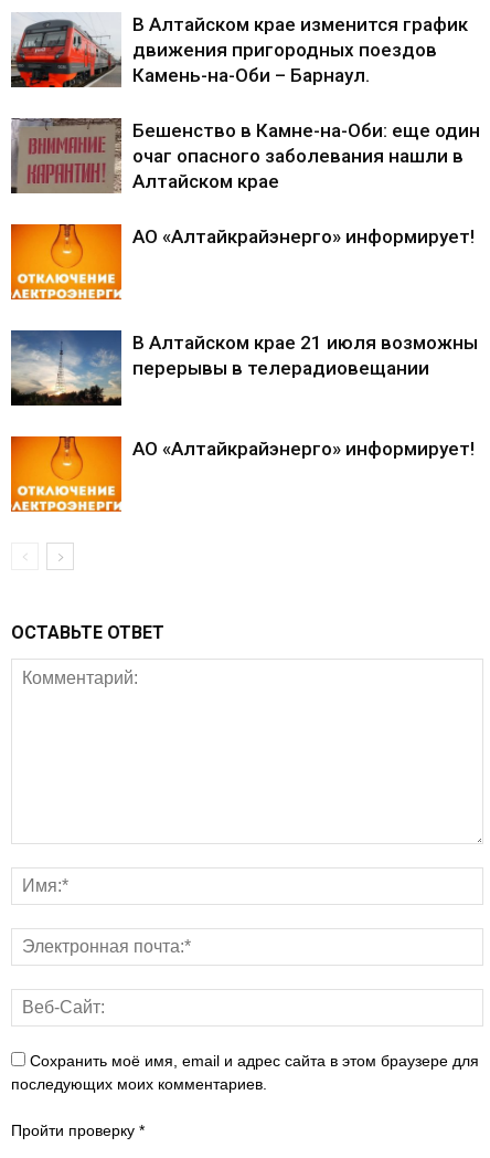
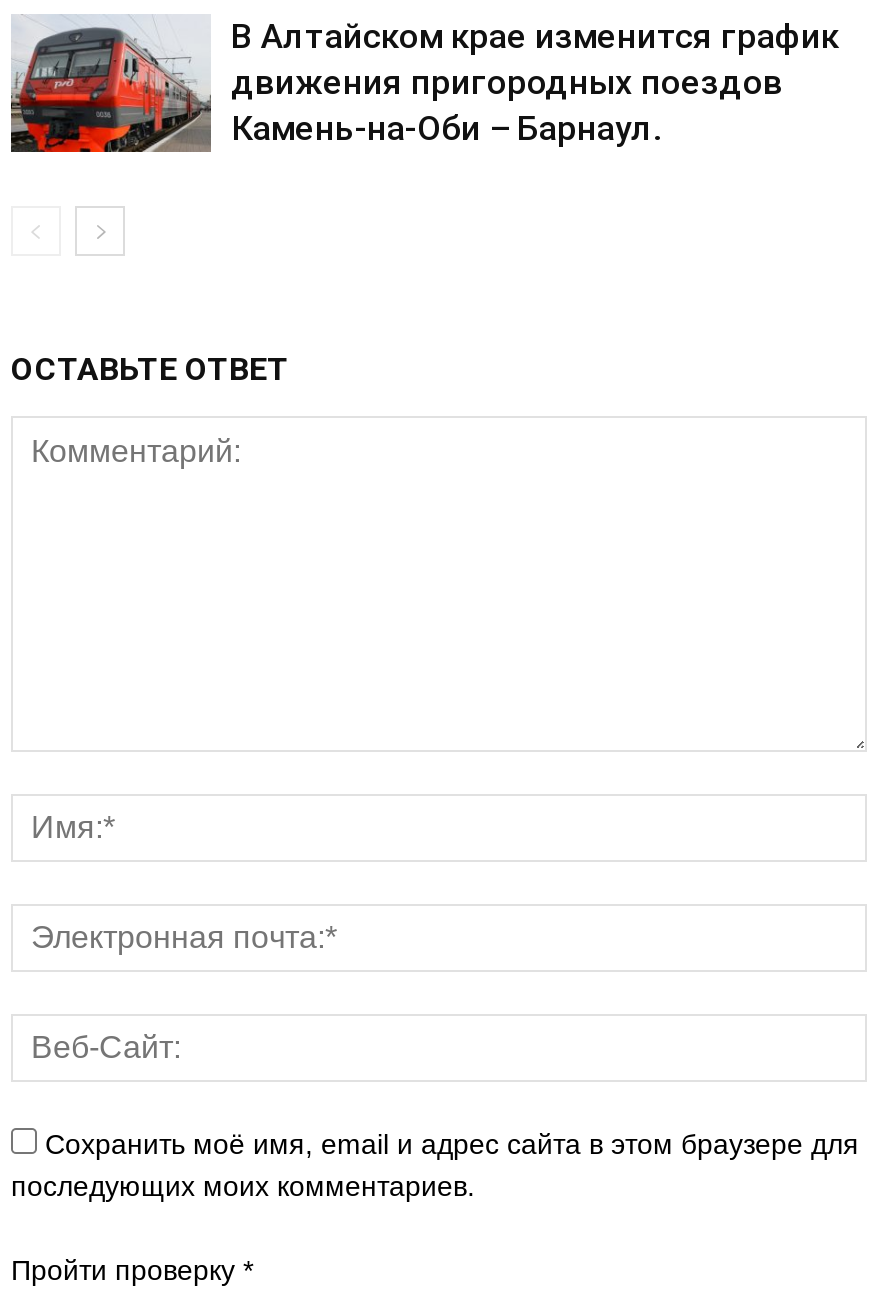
- [image]
- Бешенство в Камне-на-Оби: еще один
- очаг опасного заболевания нашли в
- Алтайском крае
- АО «Алтайкрайэнерго» информирует!

- [image]
- В Алтайском крае 21 июля возможны
- перерывы в телерадиовещании

- [image]
- АО «Алтайкрайэнерго» информирует!

- [image]
